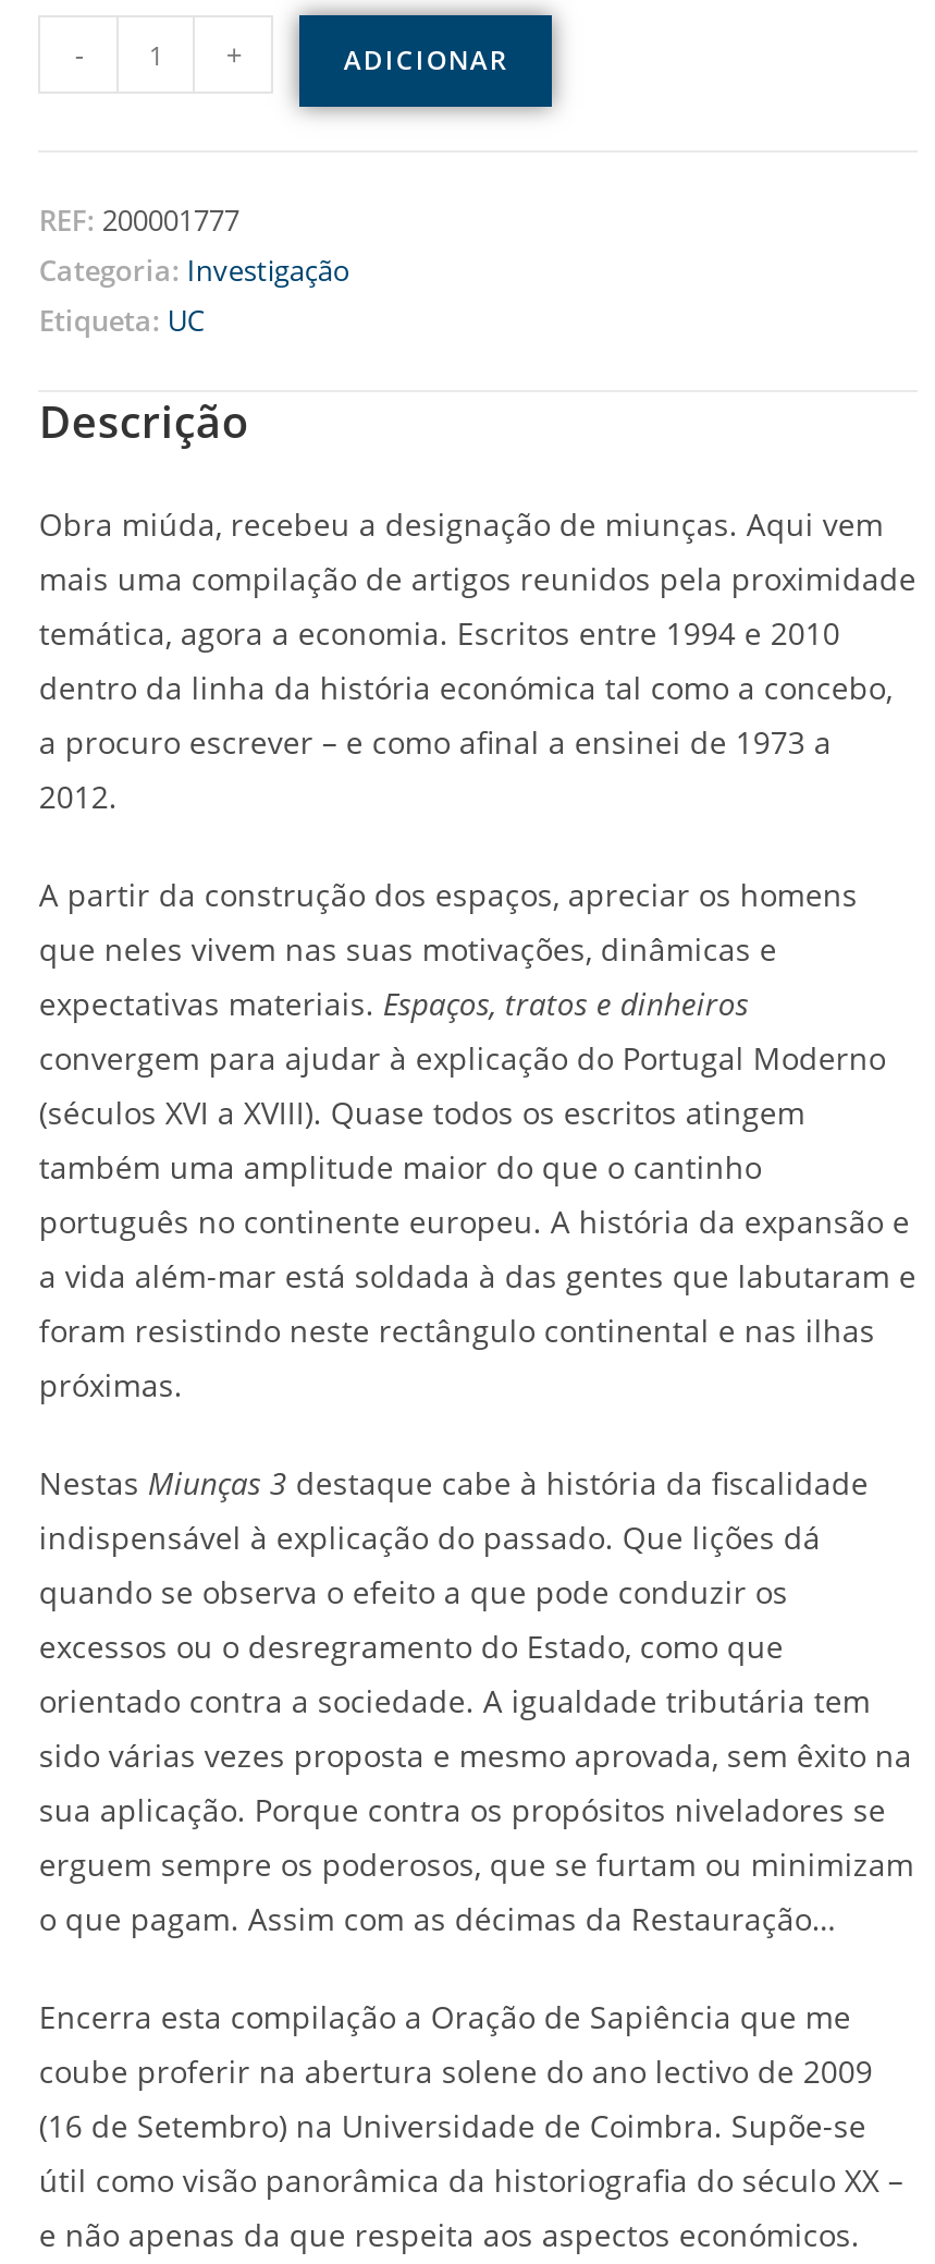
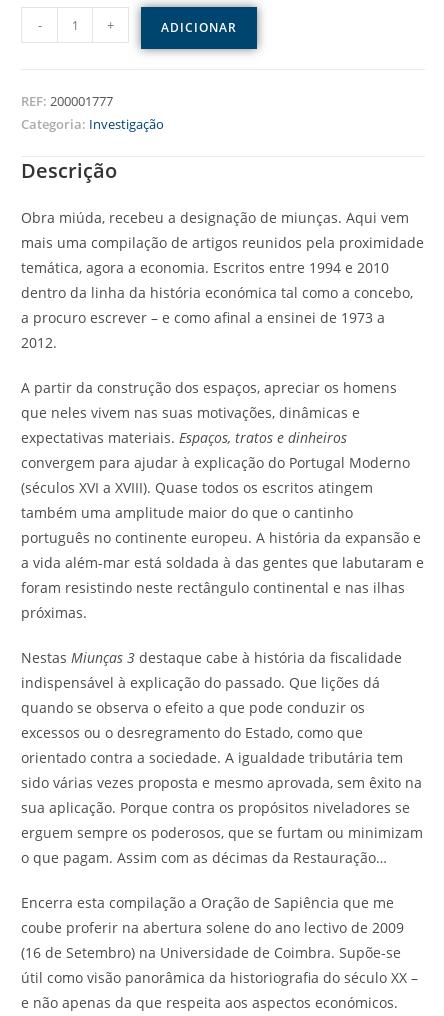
- Etiqueta: UC
